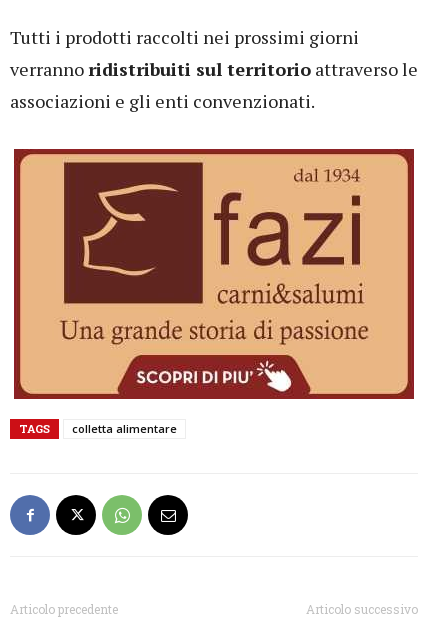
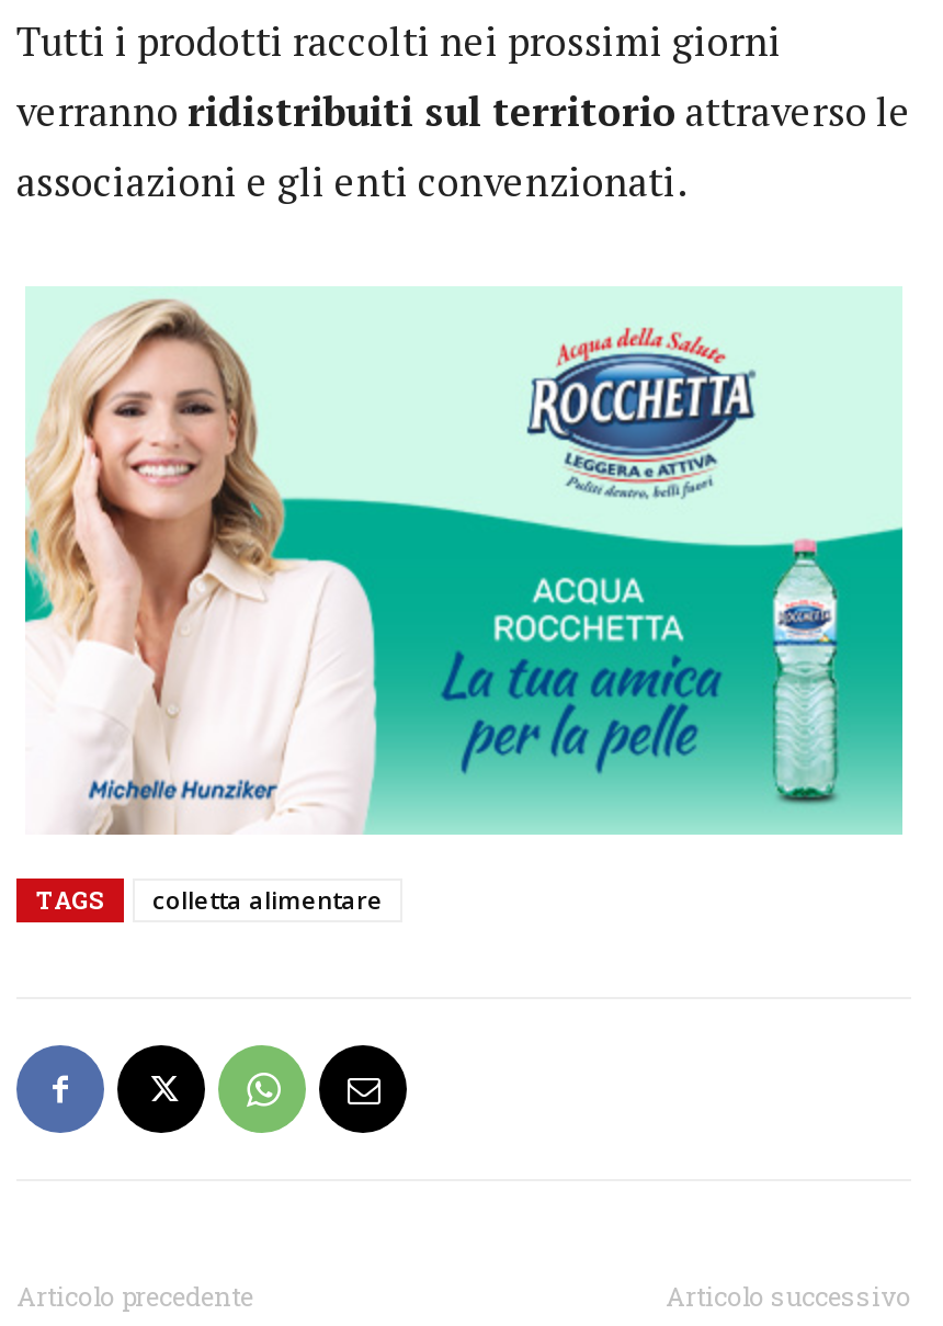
- [image]
+ [image]
